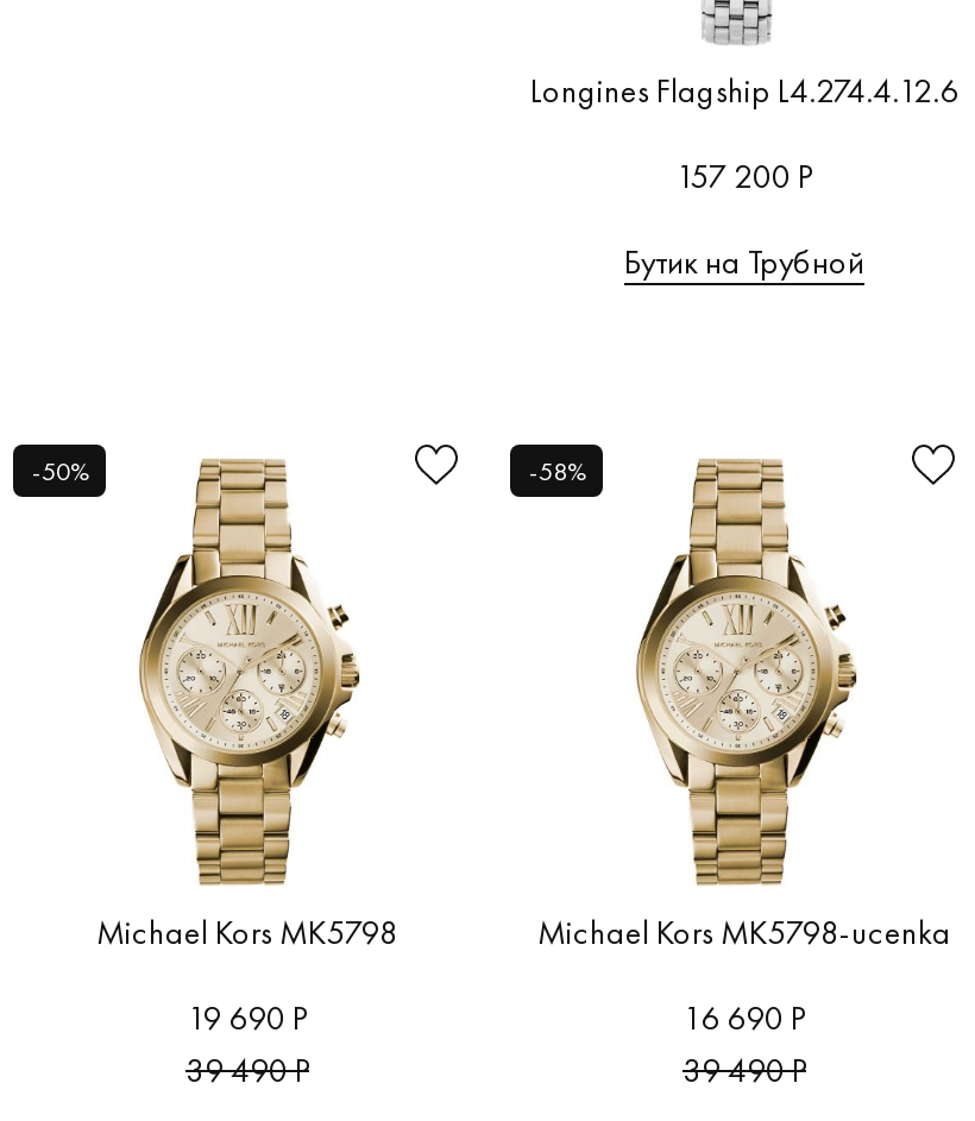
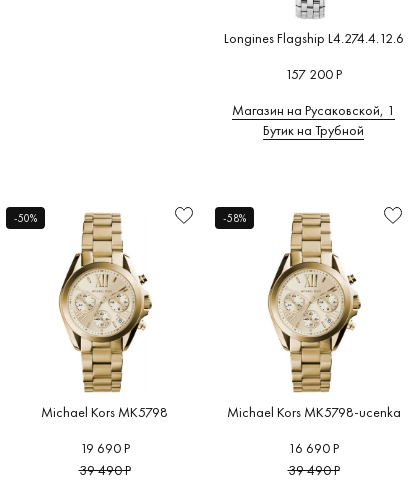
+ Магазин на Русаковской, 1
